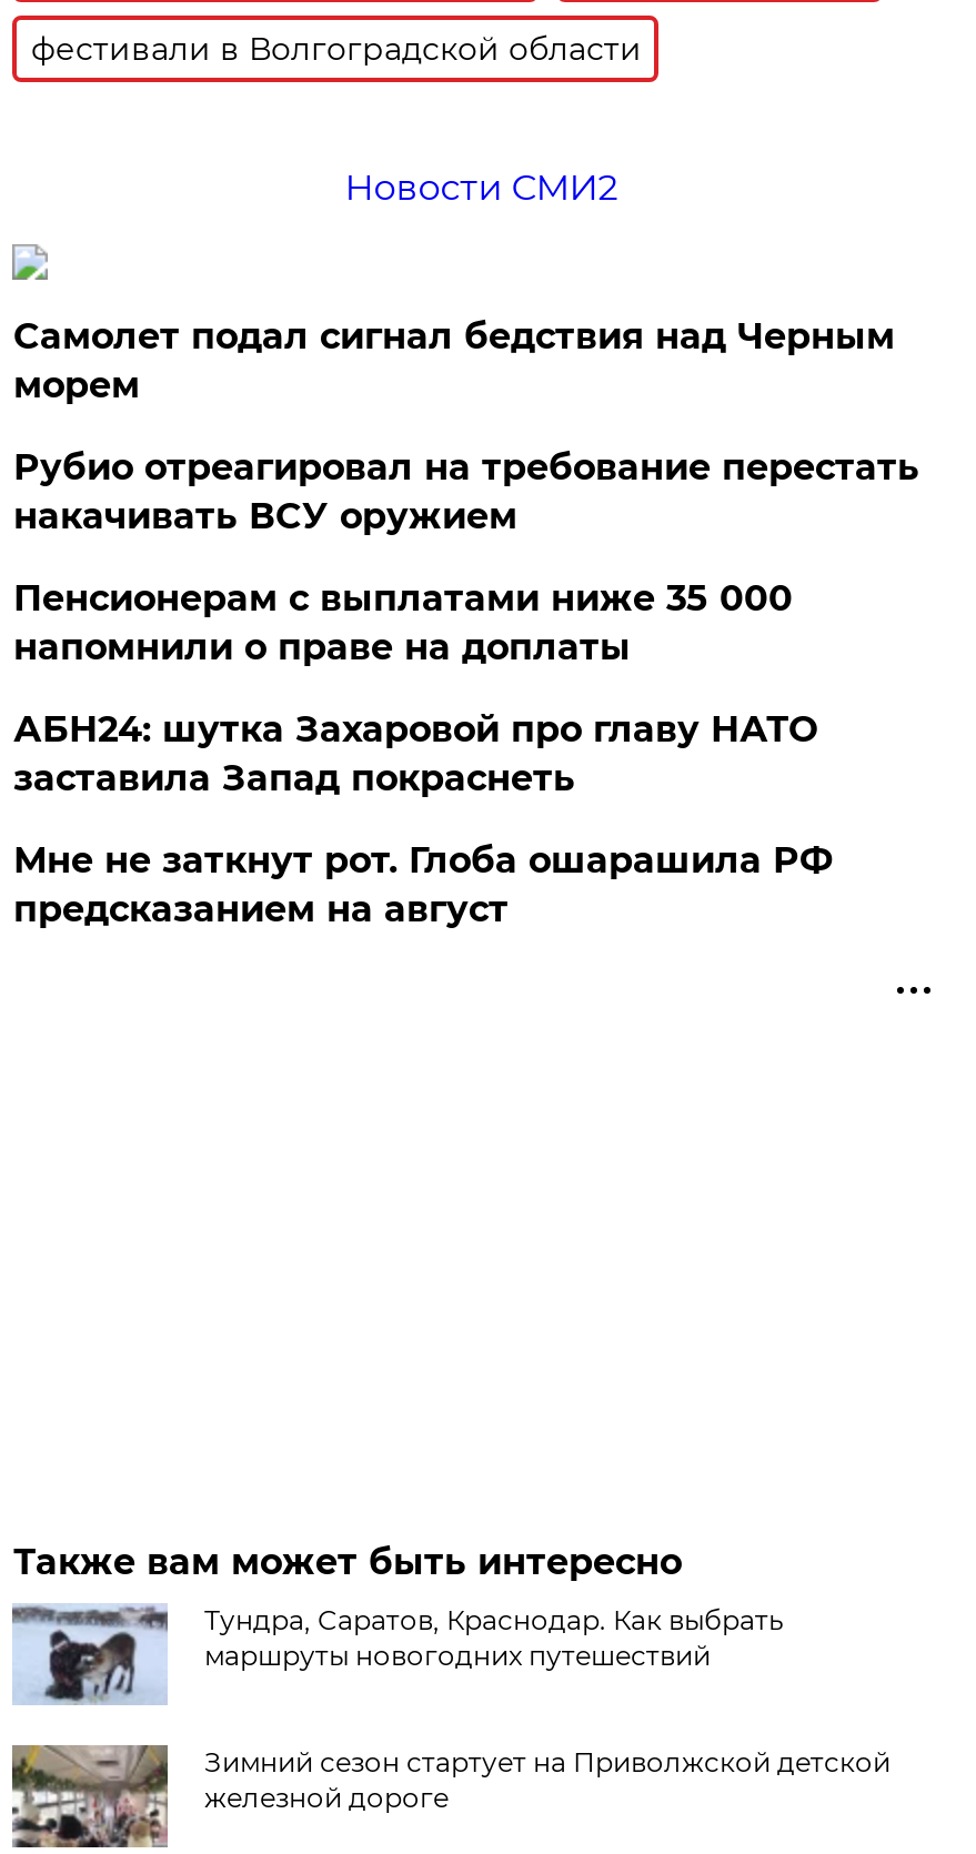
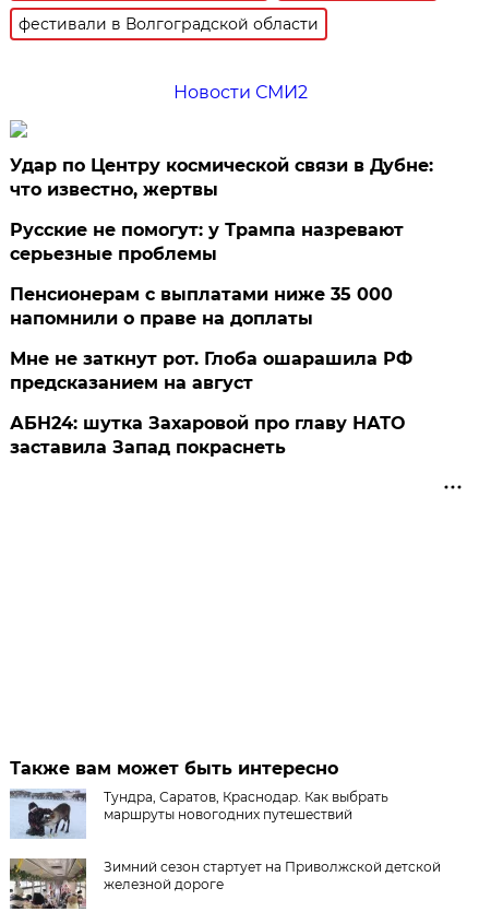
- Самолет подал сигнал бедствия над Черным
- морем
+ Удар по Центру космической связи в Дубне:
+ что известно, жертвы

- Рубио отреагировал на требование перестать
- накачивать ВСУ оружием
+ Русские не помогут: у Трампа назревают
+ серьезные проблемы

moved down: АБН24: шутка Захаровой про главу НАТО | заставила Запад покраснеть

moved up: Мне не заткнут рот. Глоба ошарашила РФ | предсказанием на август
